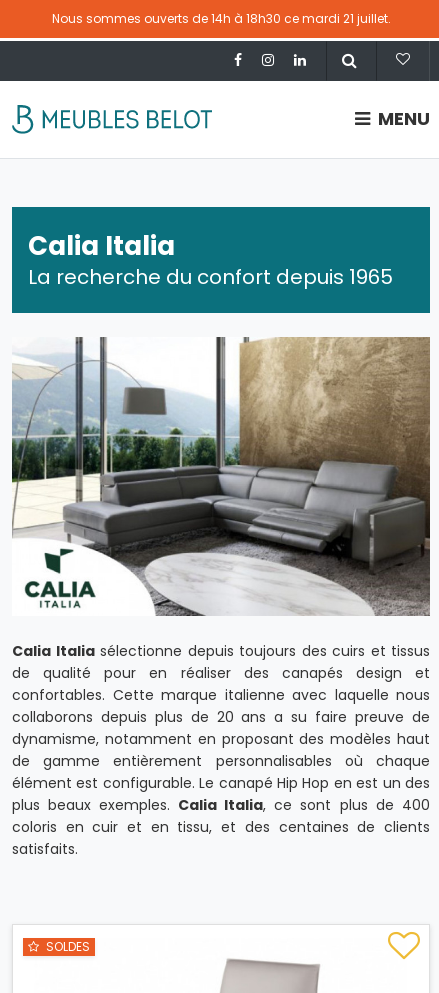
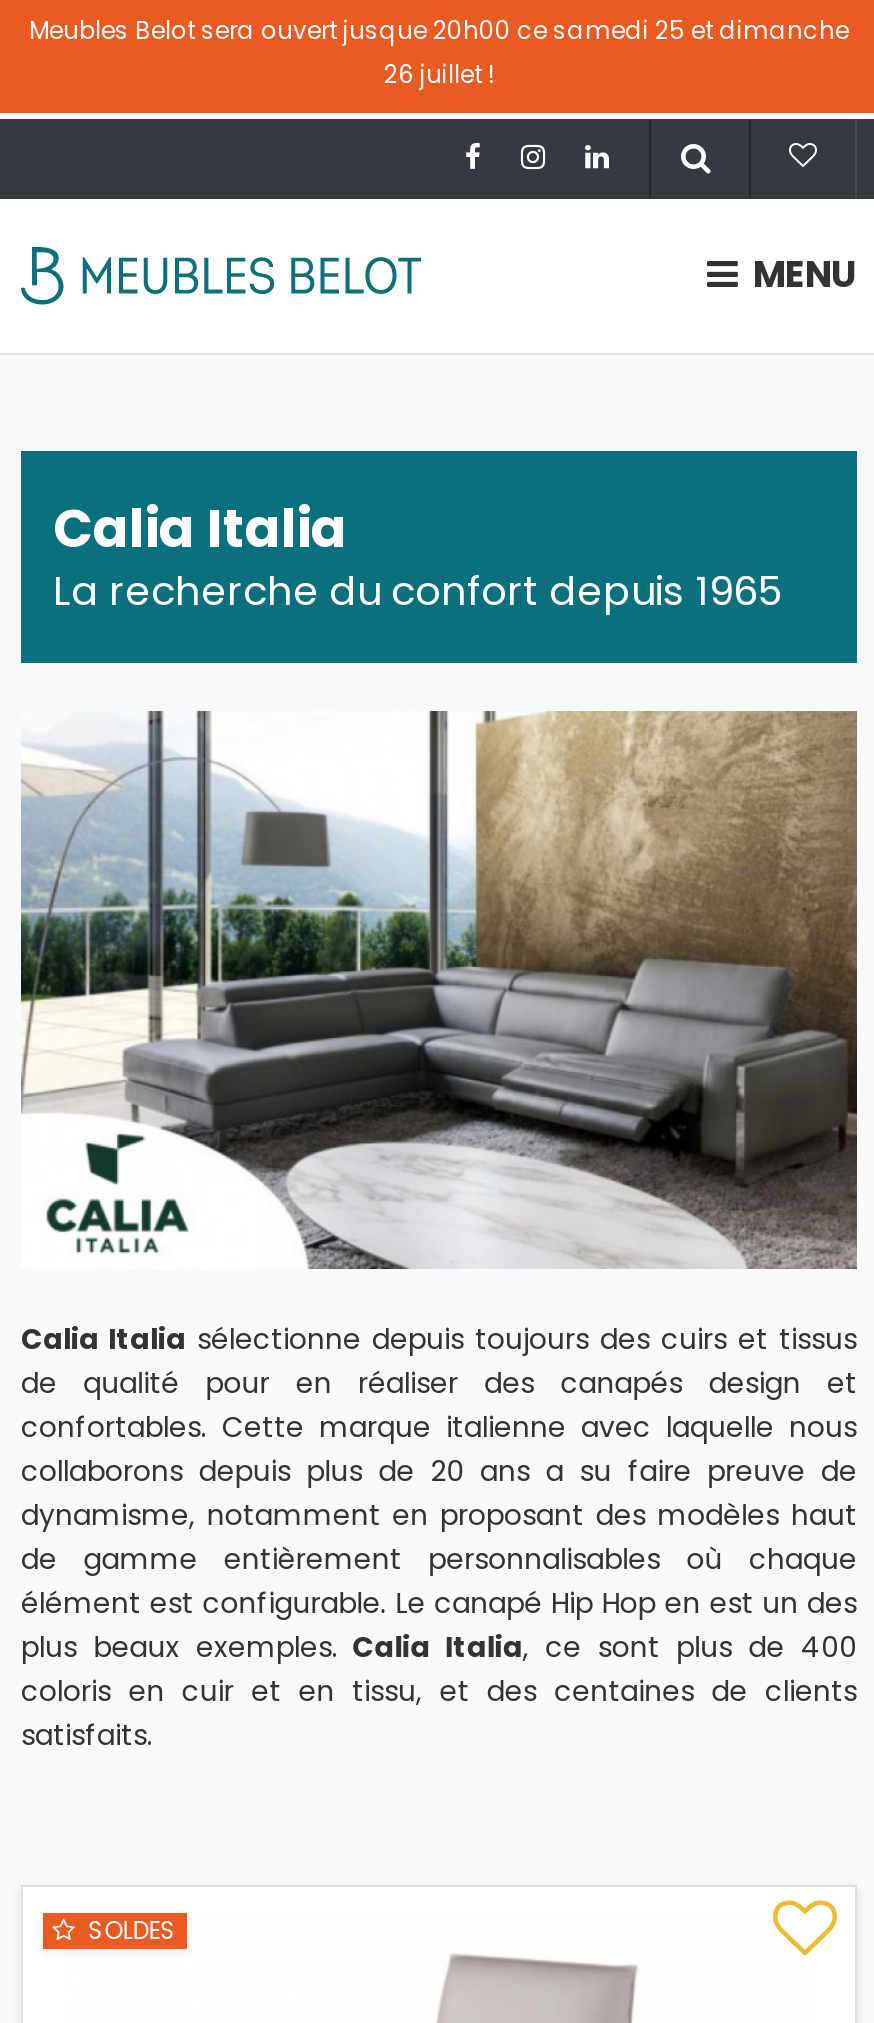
- Nous sommes ouverts de 14h à 18h30 ce mardi 21 juillet.
+ Meubles Belot sera ouvert jusque 20h00 ce samedi 25 et dimanche
+ 26 juillet !
